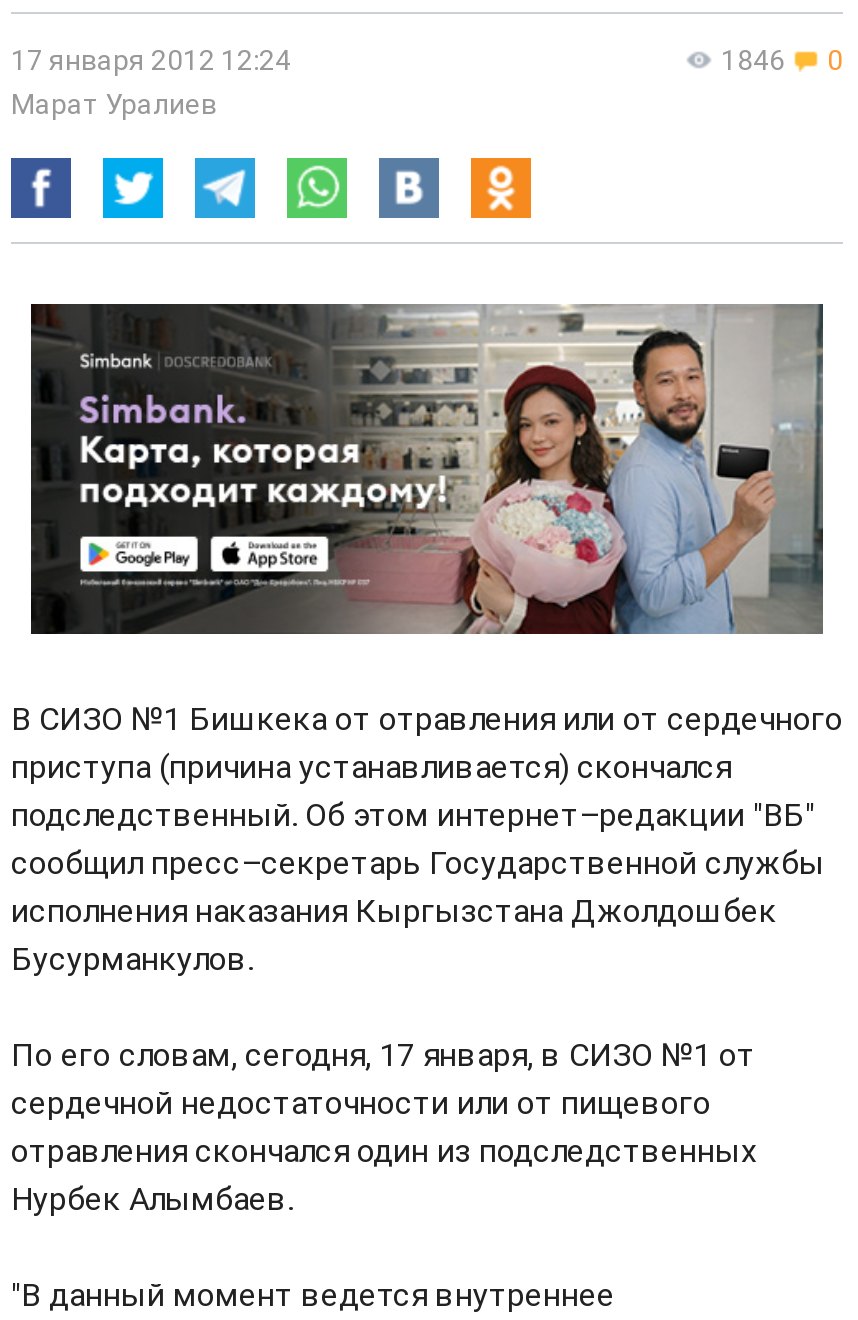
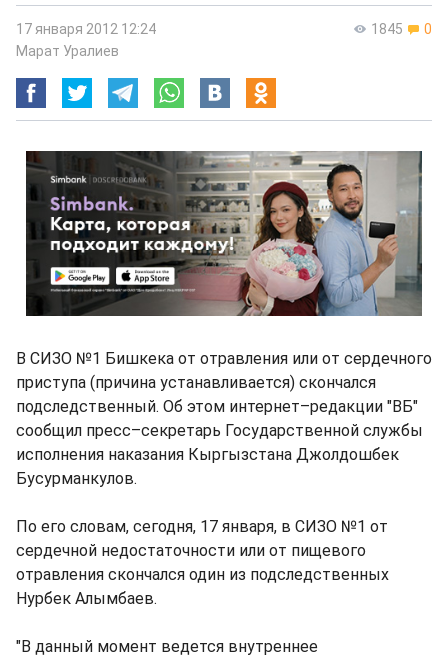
- 1846 0
+ 1845 0
